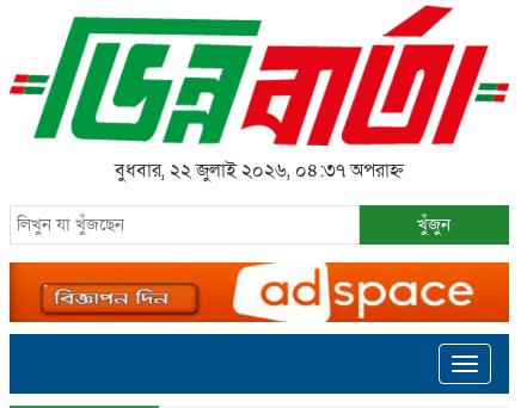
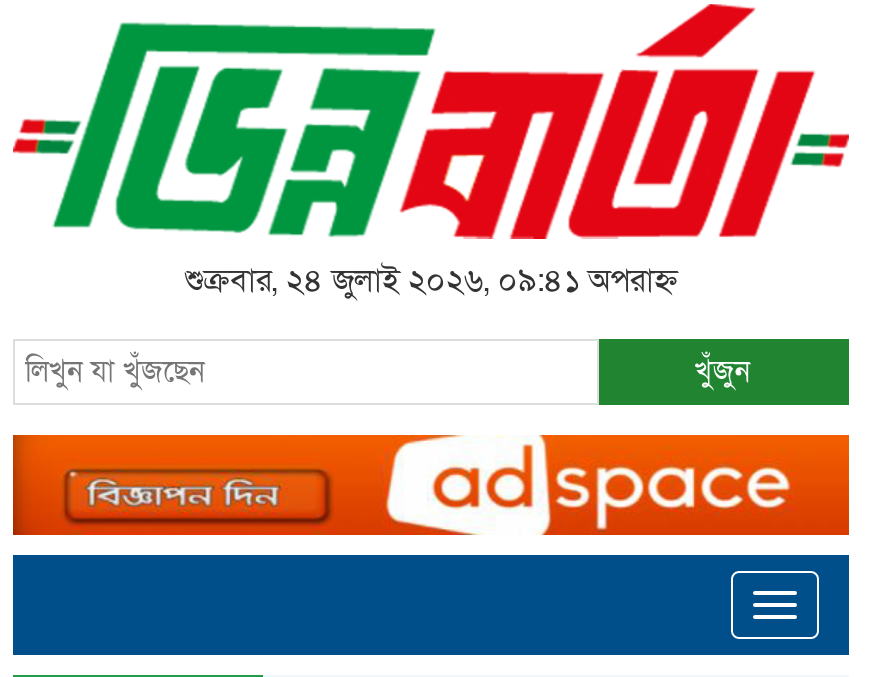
- বুধবার, ২২ জুলাই ২০২৬, ০৪:৩৭ অপরাহ্ন
+ শুক্রবার, ২৪ জুলাই ২০২৬, ০৯:৪১ অপরাহ্ন
